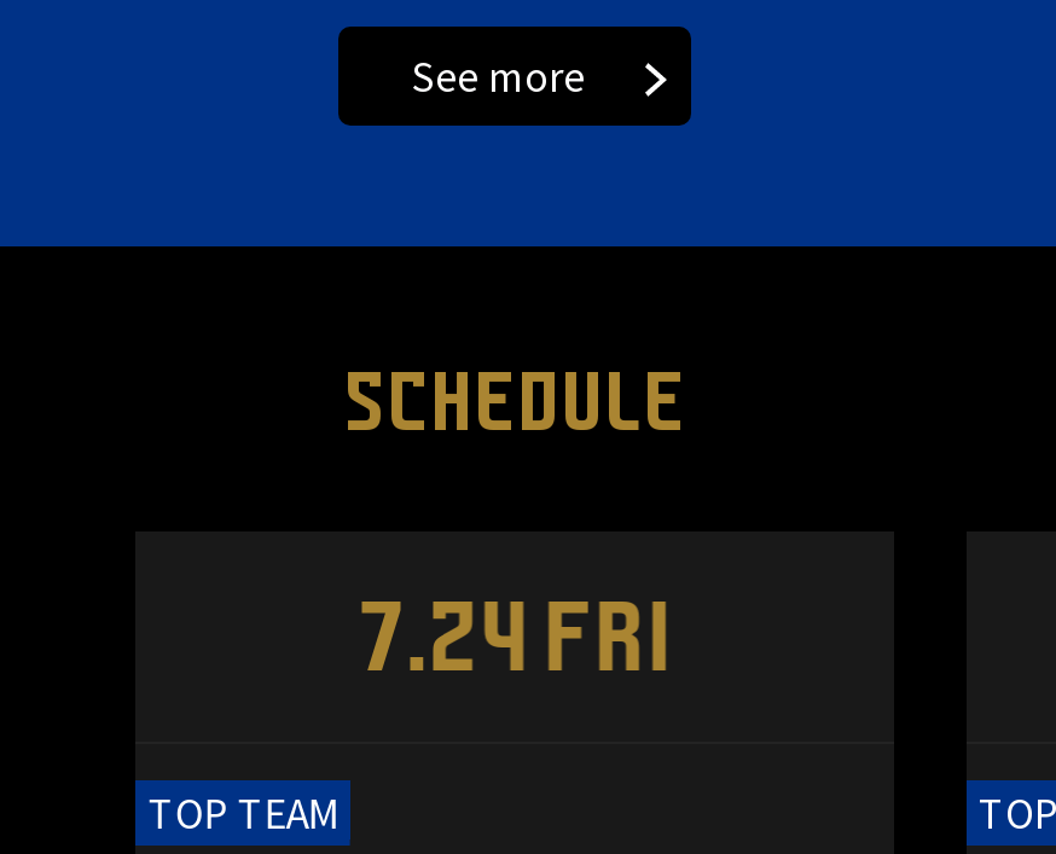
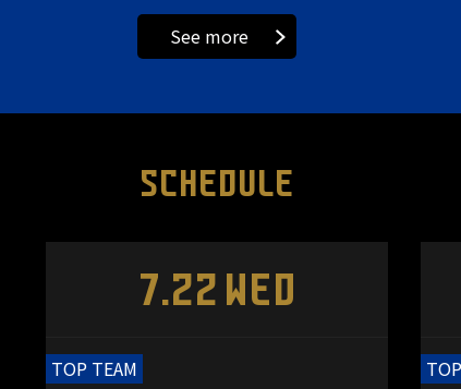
- 7.24 Fri
+ 7.22 Wed
